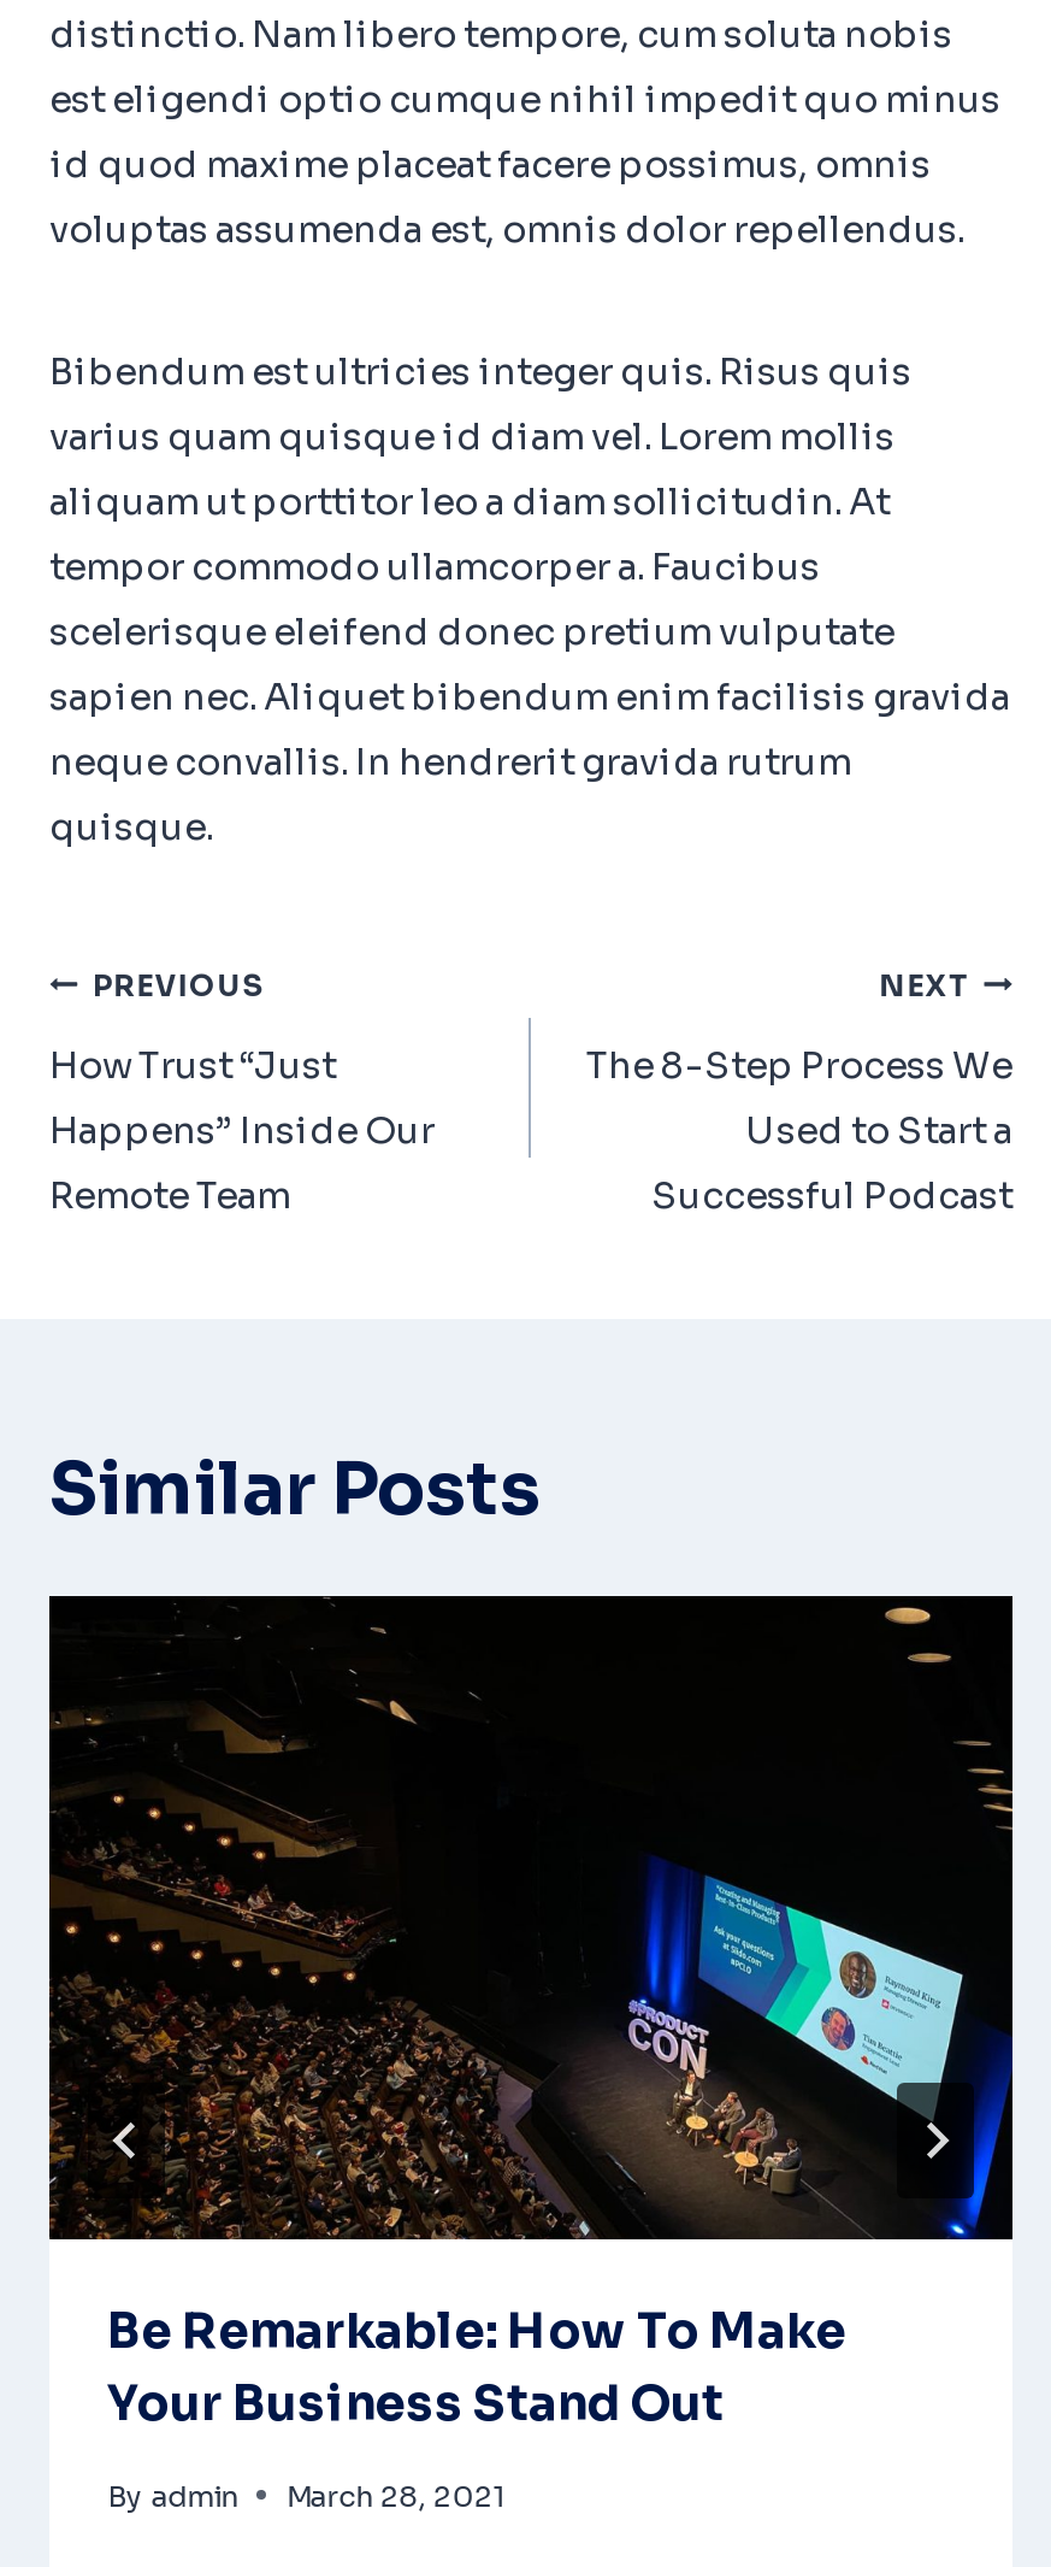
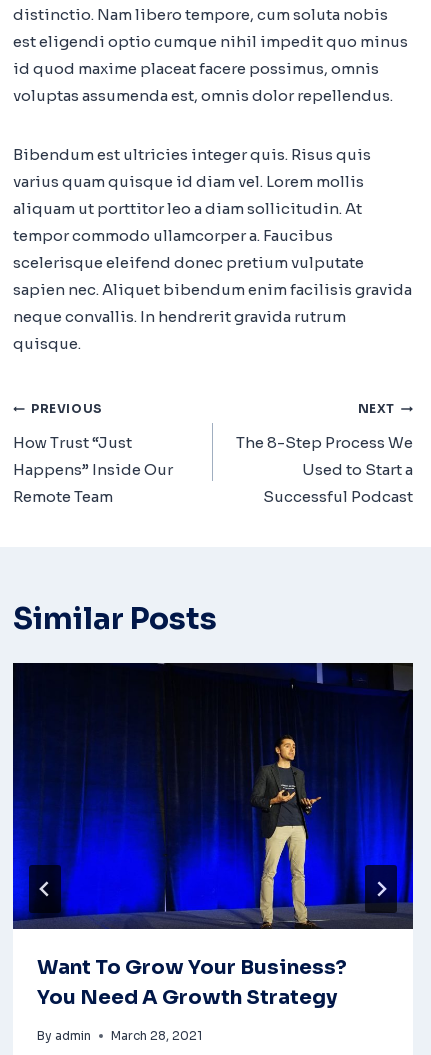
- [image]
- Be Remarkable: How To Make
- Your Business Stand Out
+ [image]
+ Want To Grow Your Business?
+ You Need A Growth Strategy
